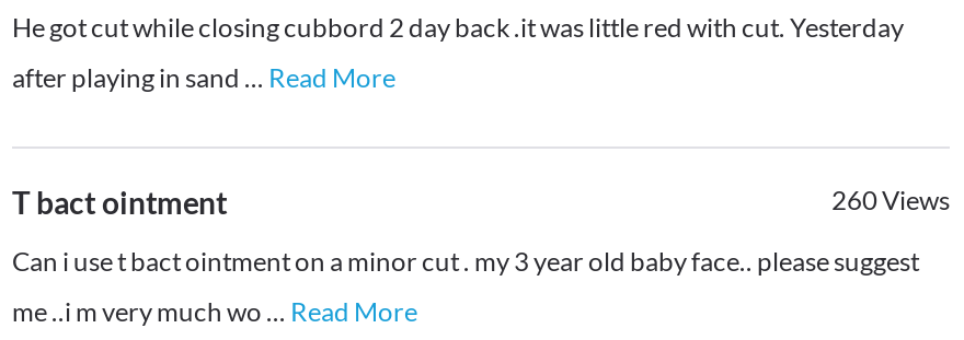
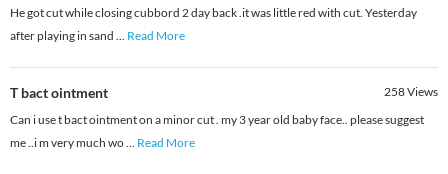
- 260Views
+ 258Views
